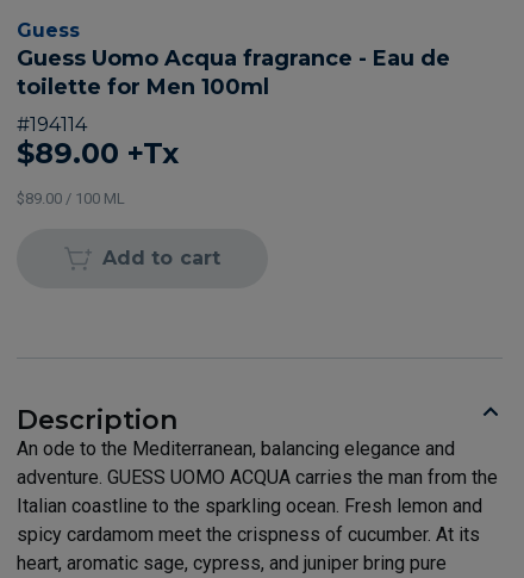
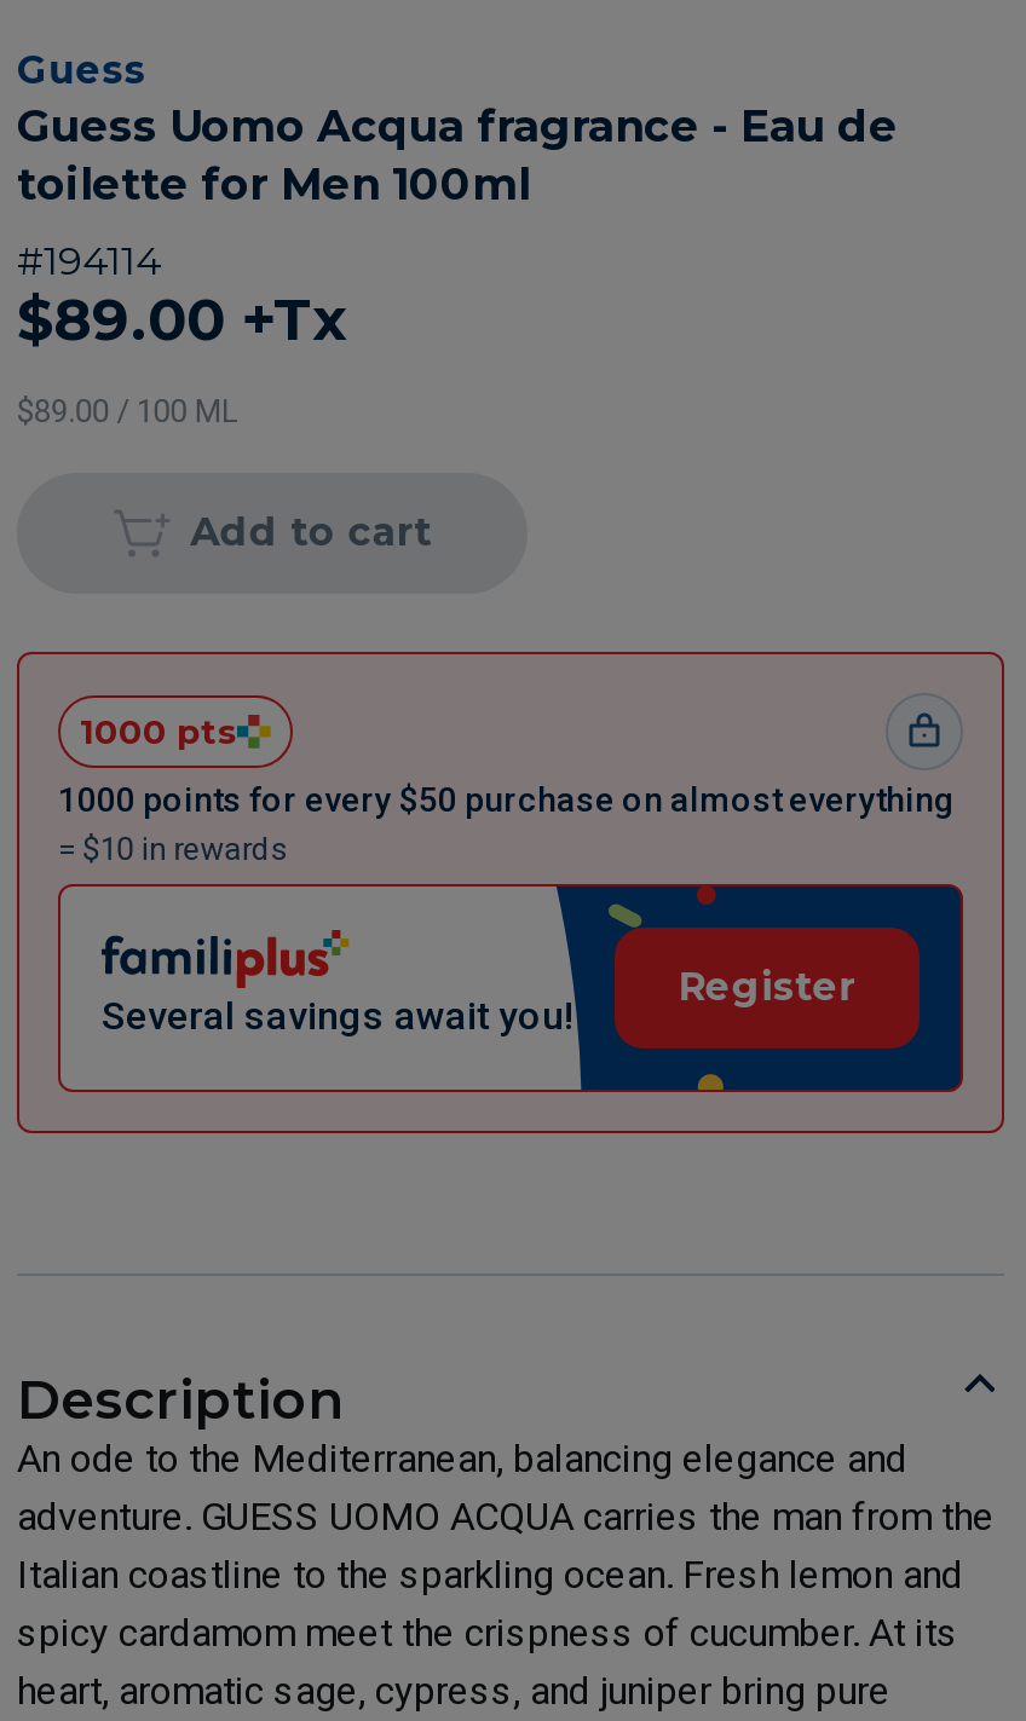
+ [image]
+ 1000 pts
+ 1000 points for every $50 purchase on almost everything
+ = $10 in rewards

+ Several savings await you!

+ Register
